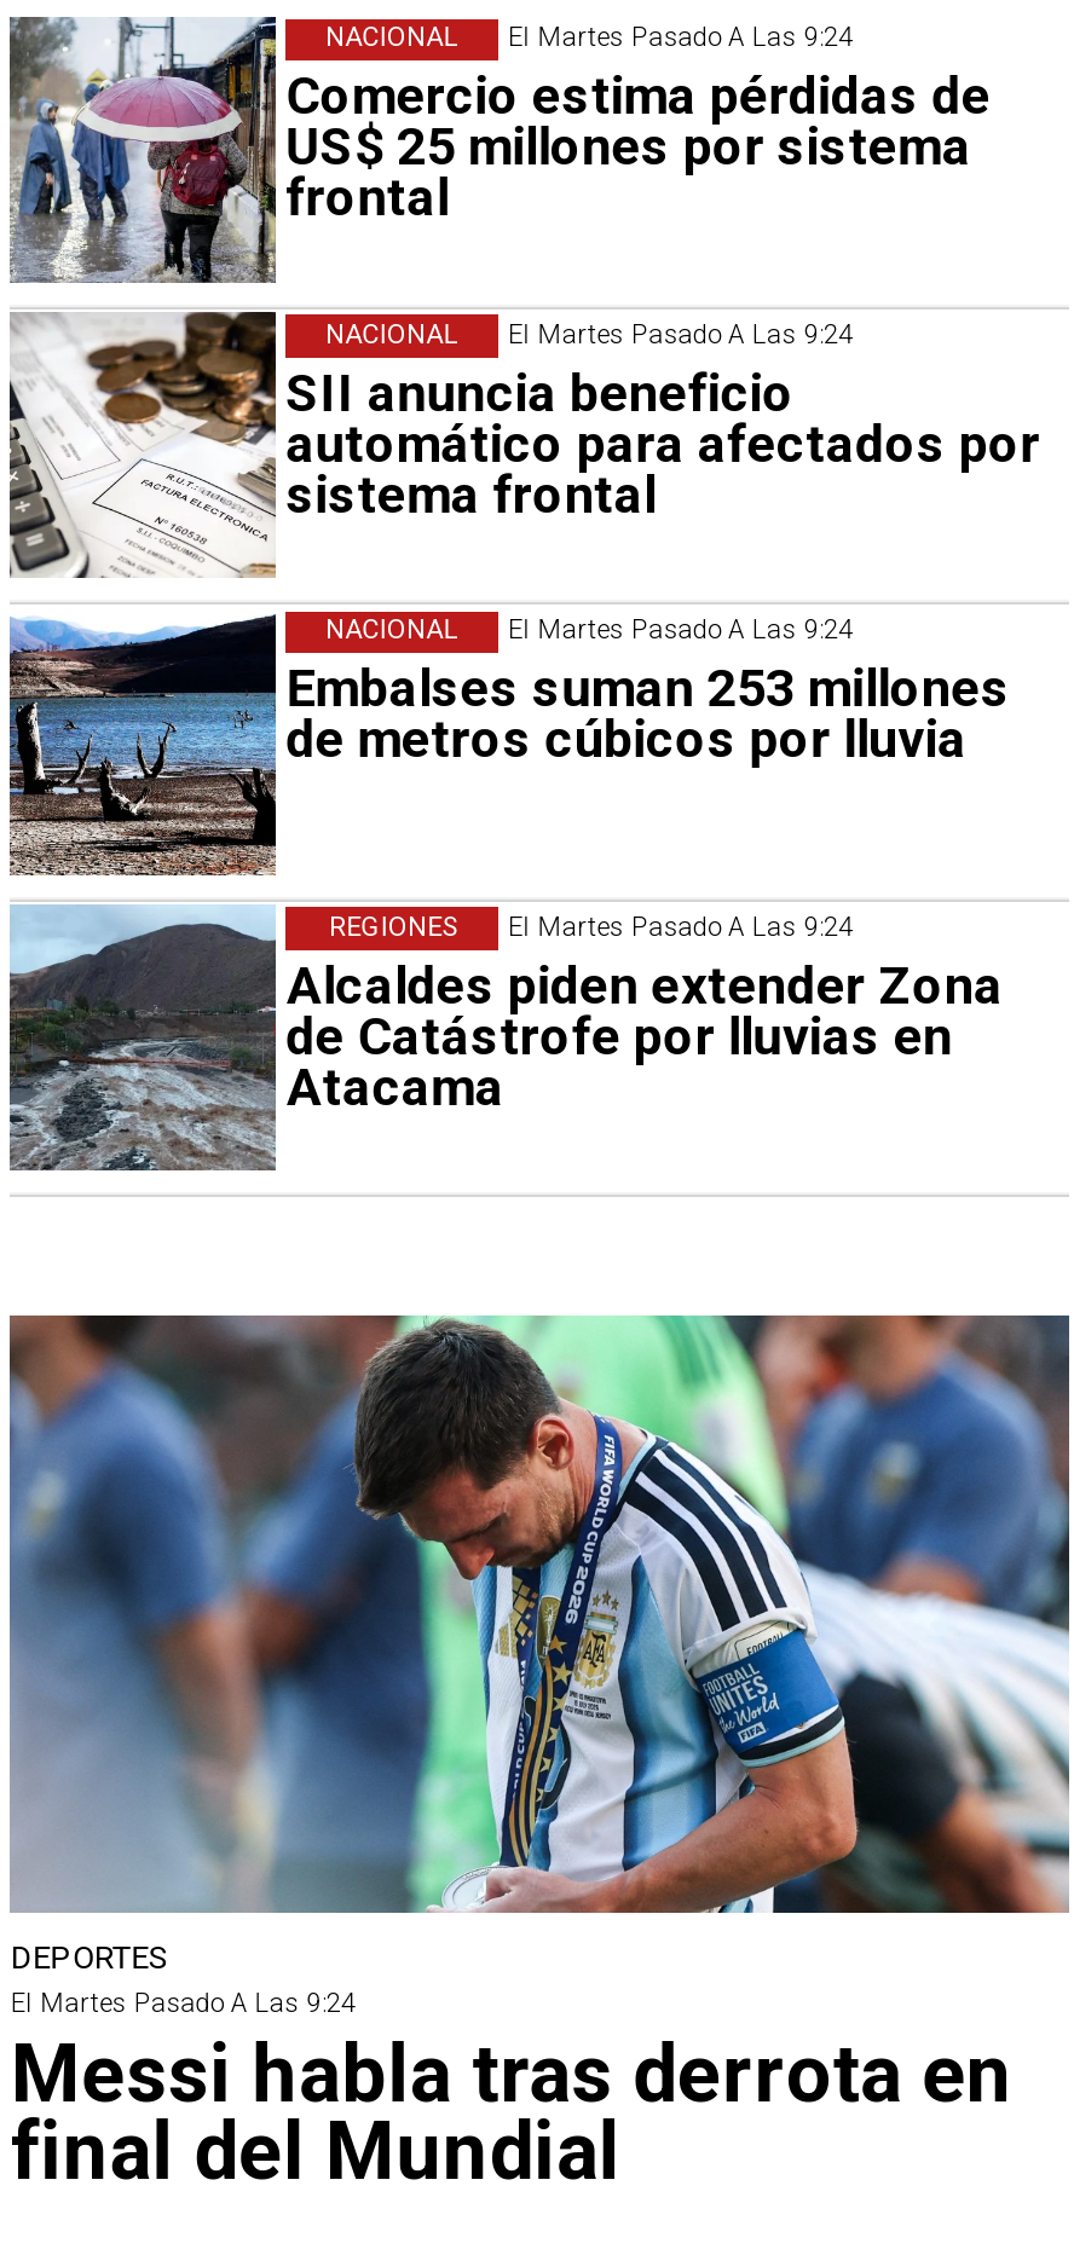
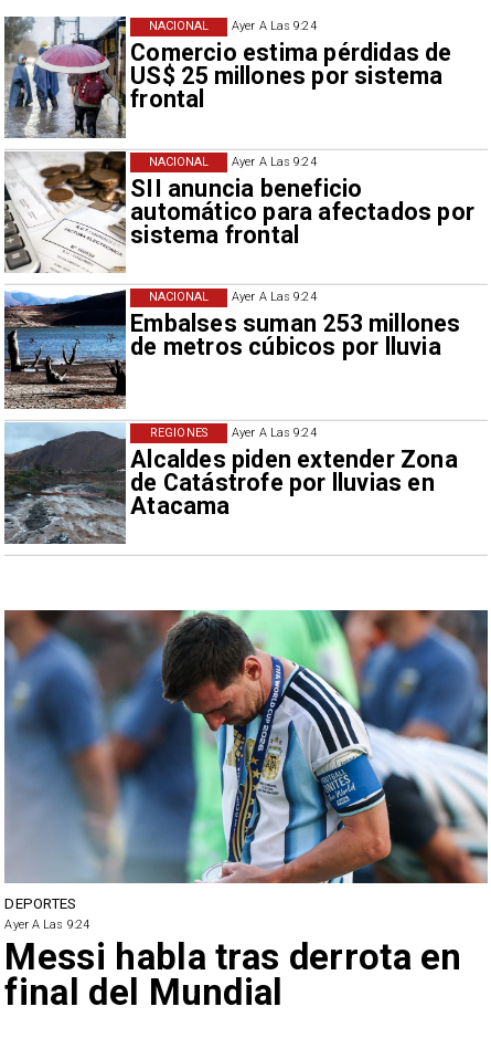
- El Martes Pasado A Las 9:24
+ Ayer A Las 9:24

- El Martes Pasado A Las 9:24
+ Ayer A Las 9:24

- El Martes Pasado A Las 9:24
+ Ayer A Las 9:24

- El Martes Pasado A Las 9:24
+ Ayer A Las 9:24

- El Martes Pasado A Las 9:24
+ Ayer A Las 9:24
